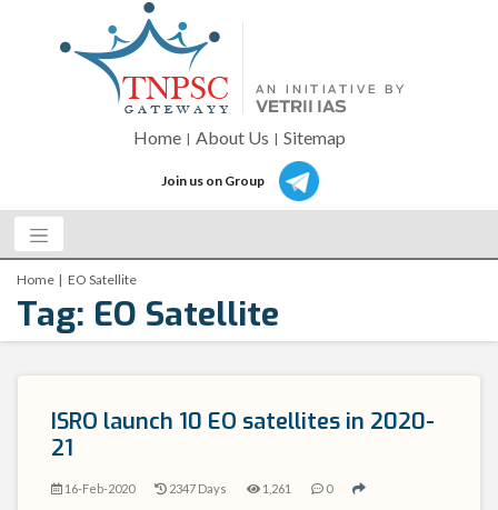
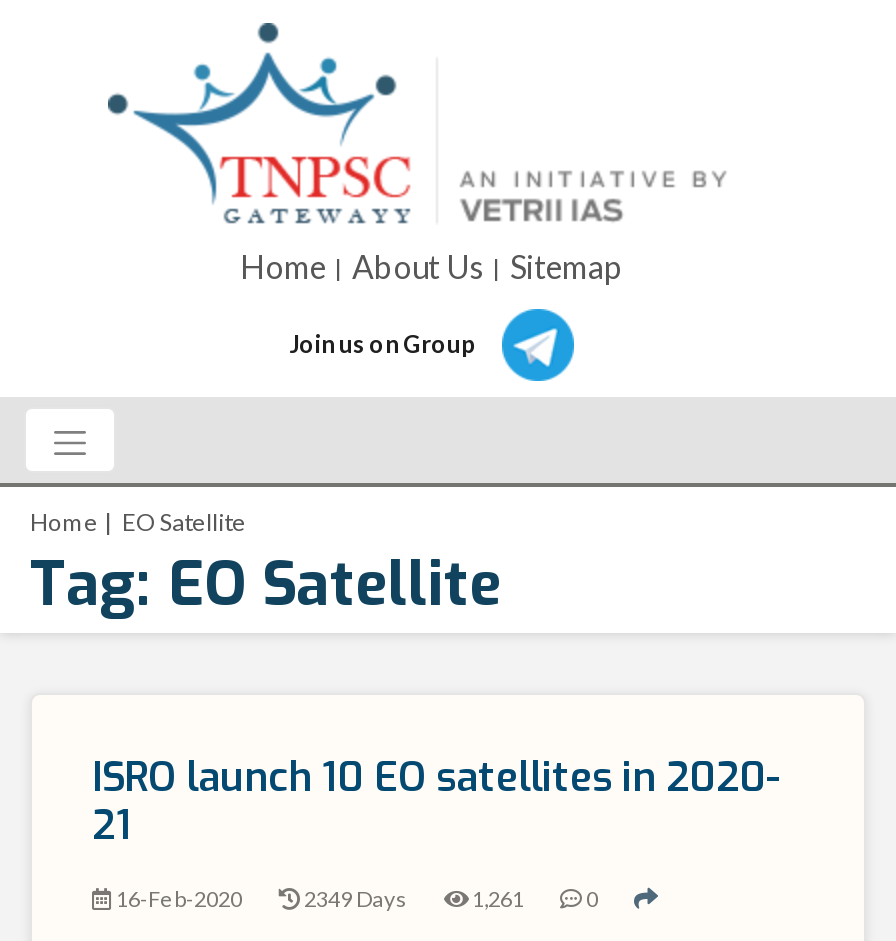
- 2347 Days
+ 2349 Days
